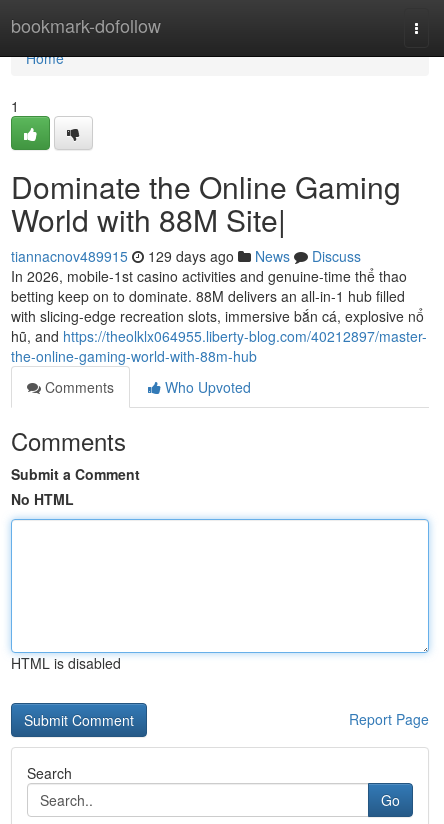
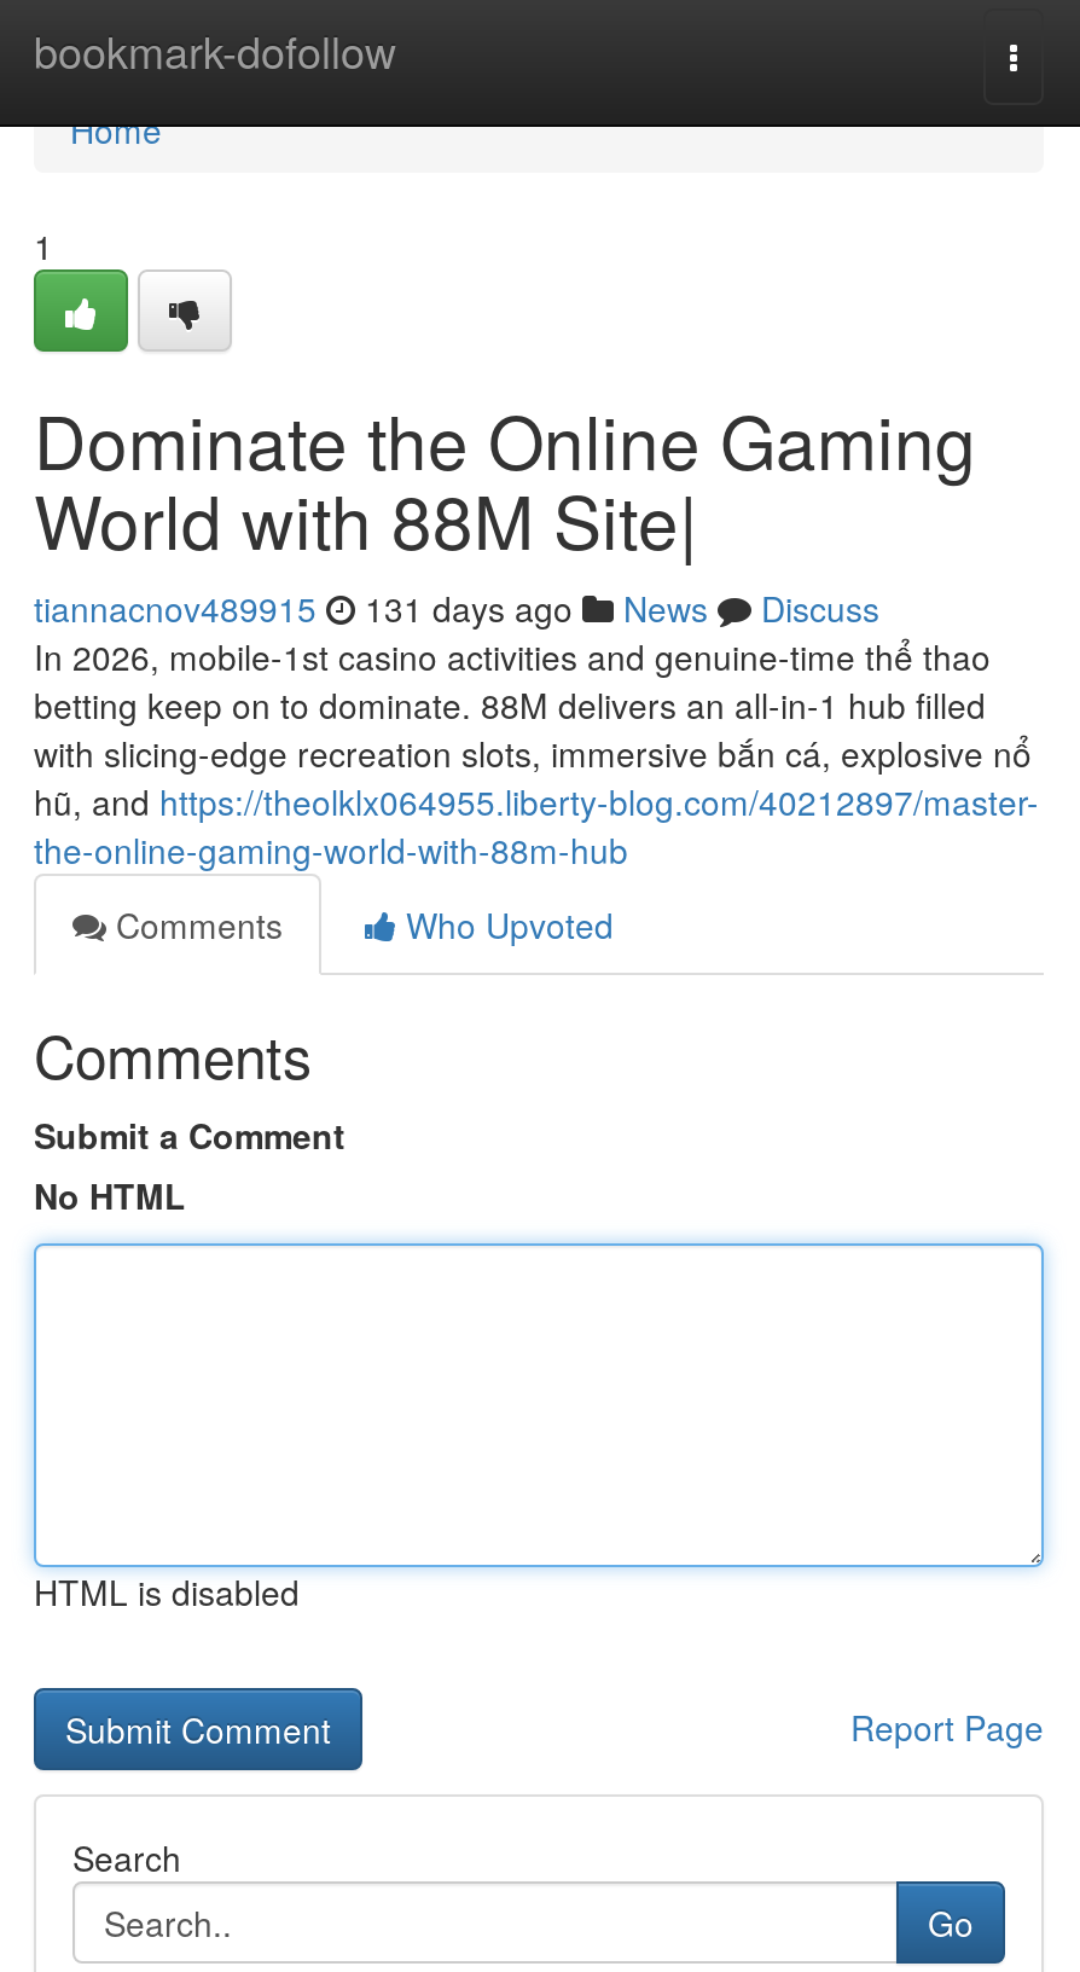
- tiannacnov489915 129 days ago News Discuss
+ tiannacnov489915 131 days ago News Discuss
